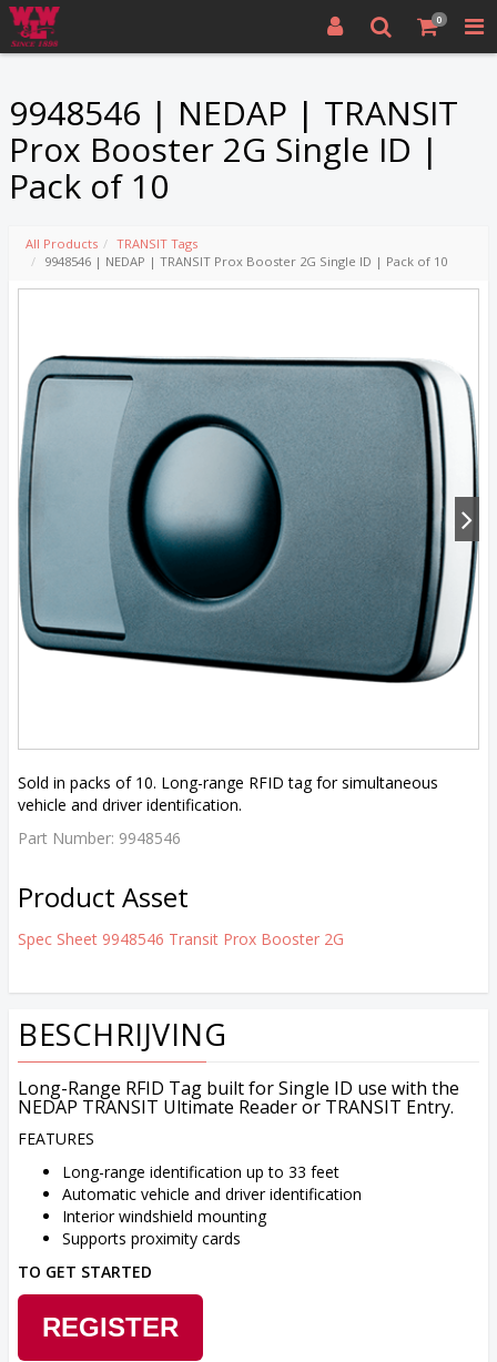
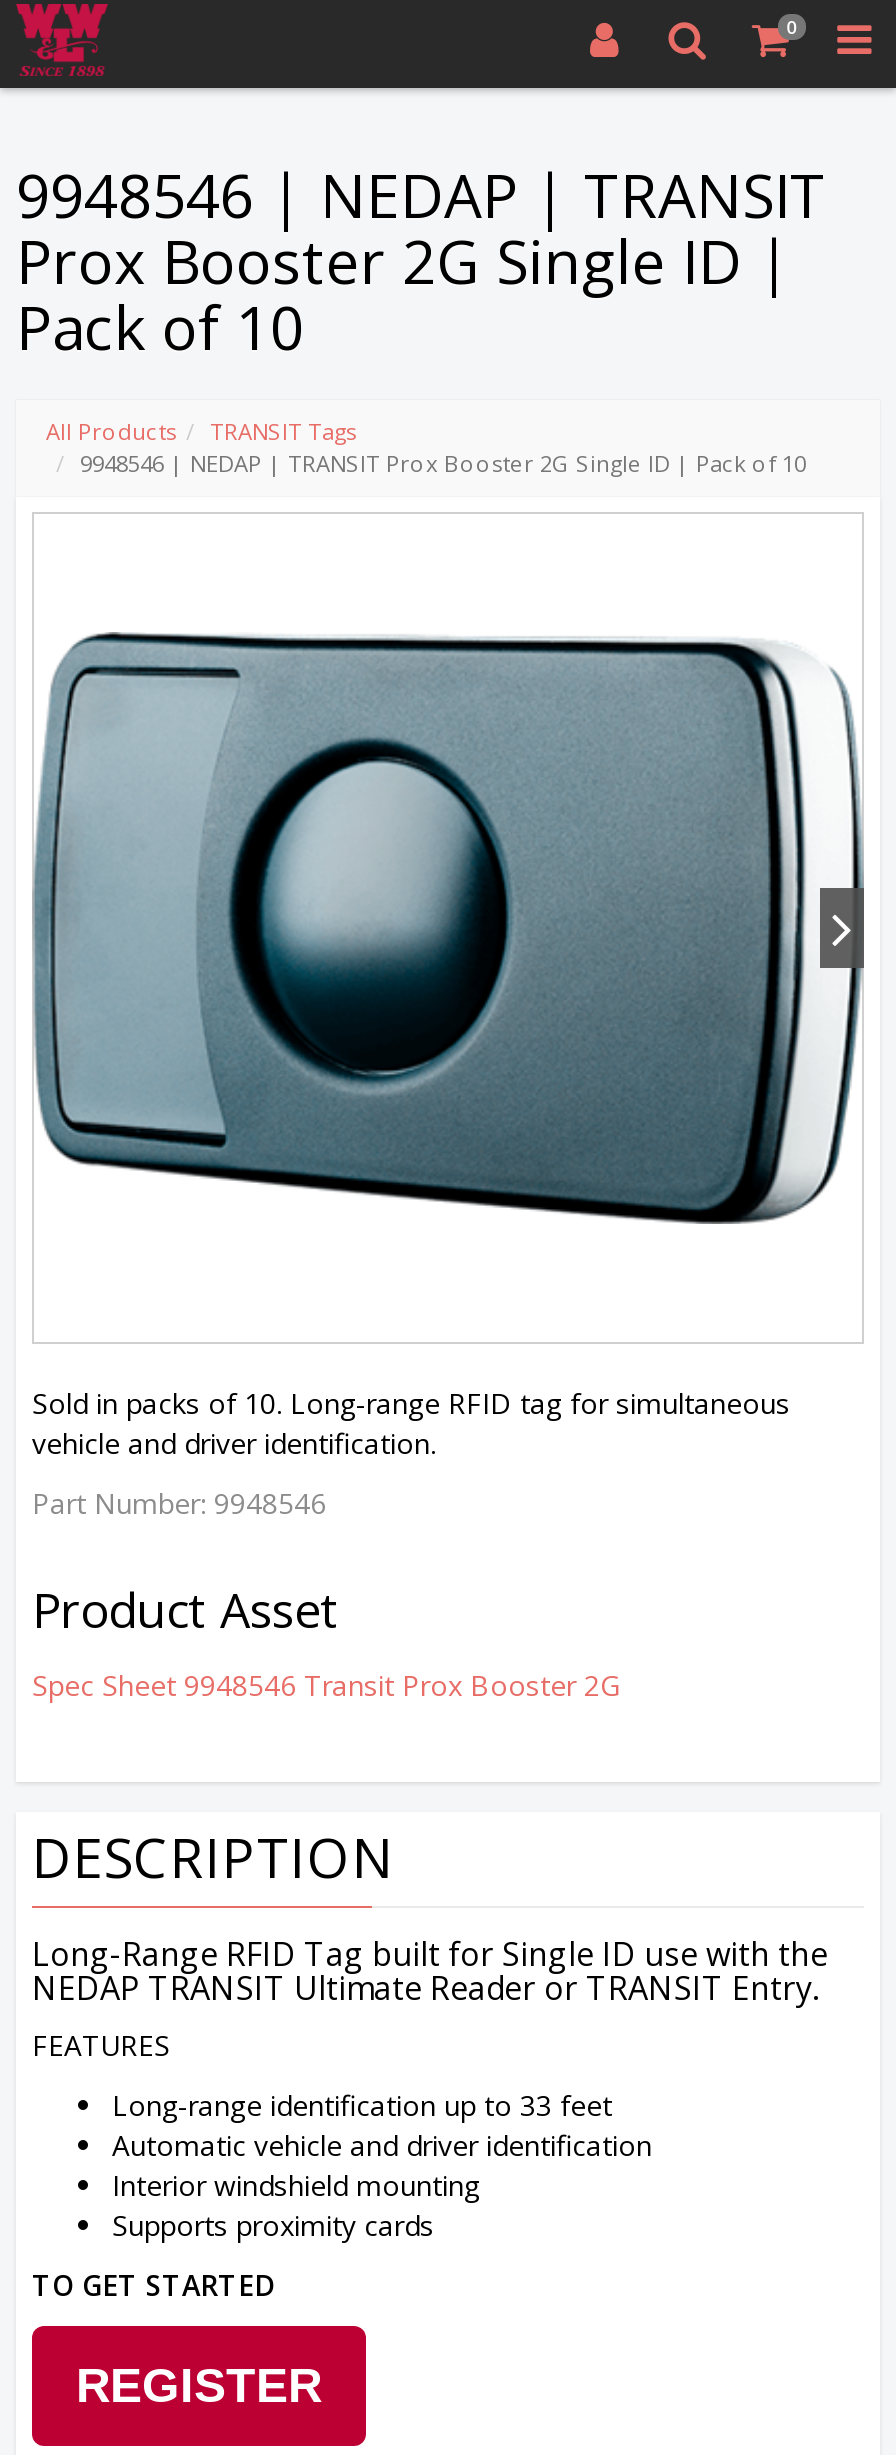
- BESCHRIJVING
+ DESCRIPTION
